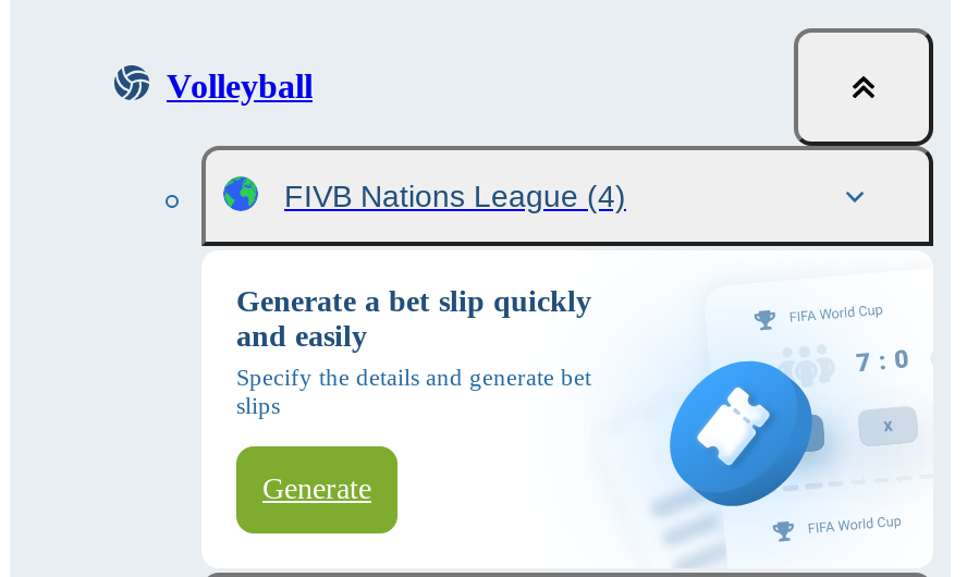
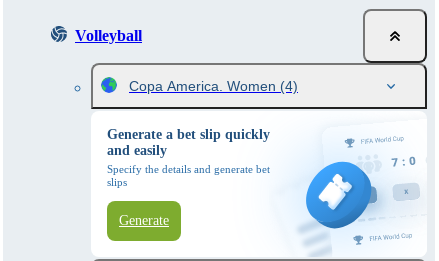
- FIVB Nations League (4)
+ Copa America. Women (4)
